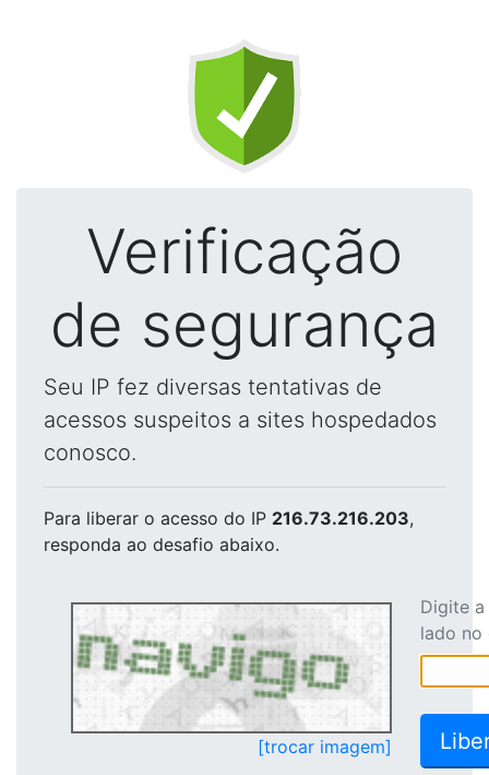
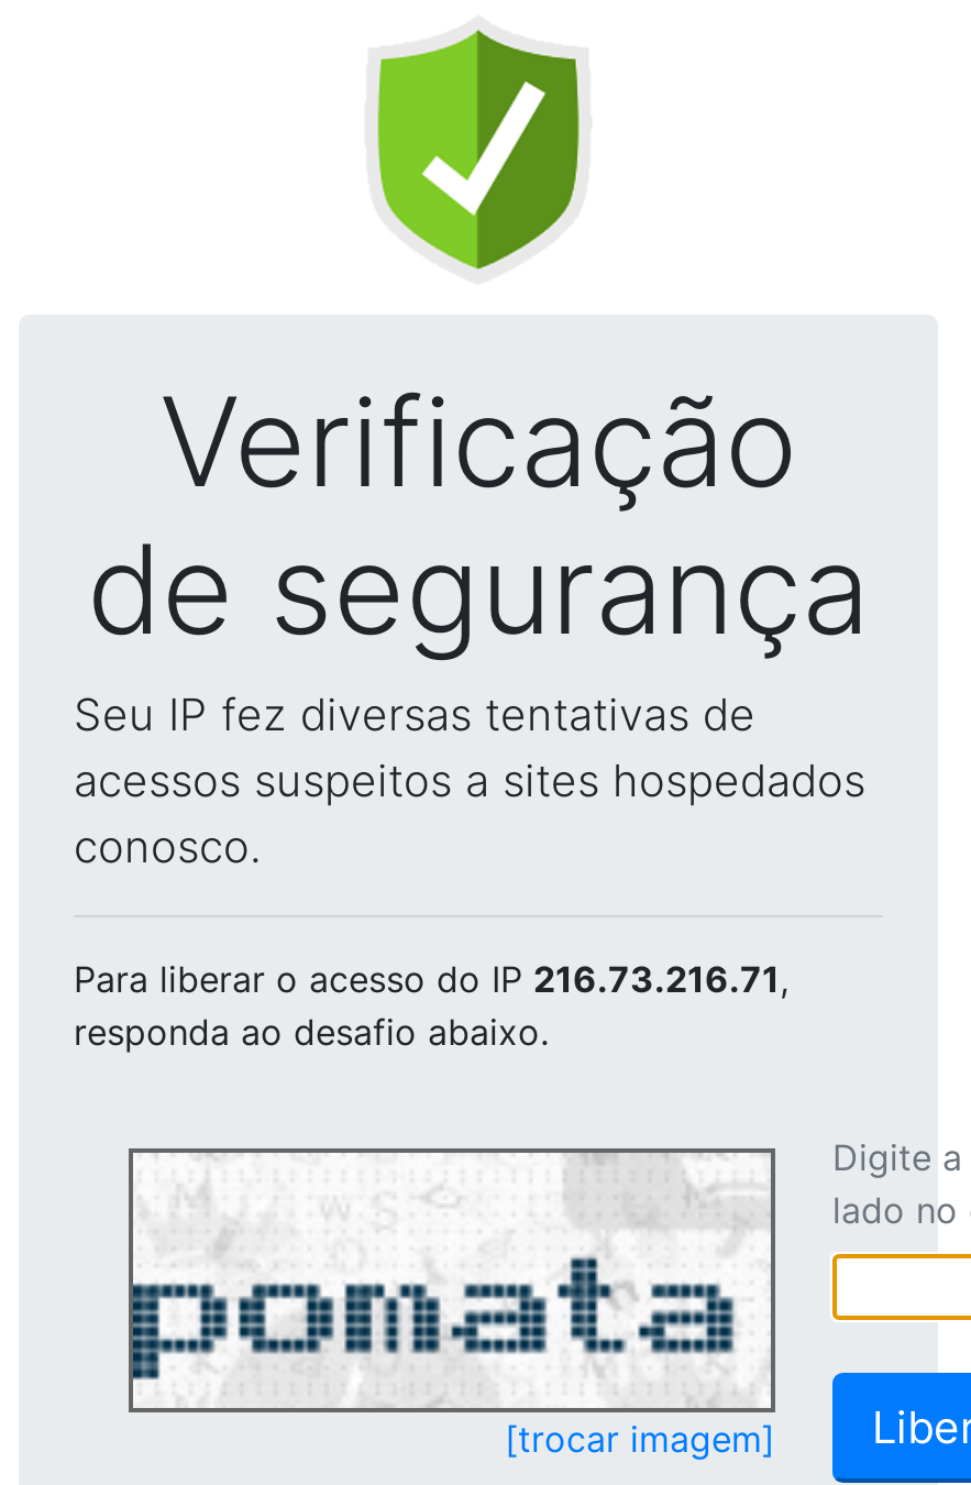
- Para liberar o acesso do IP 216.73.216.203,
+ Para liberar o acesso do IP 216.73.216.71,

- [image]
+ [image]
